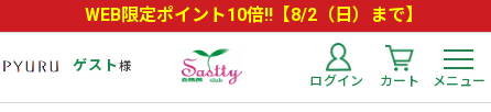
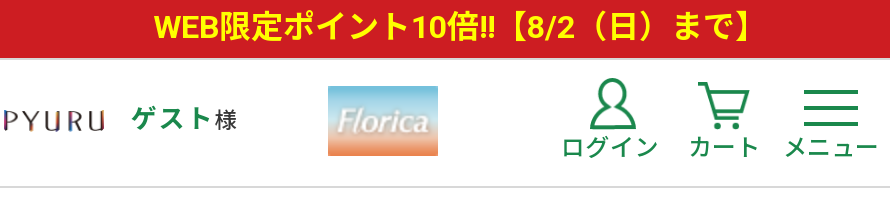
- [image]
+ [image]
